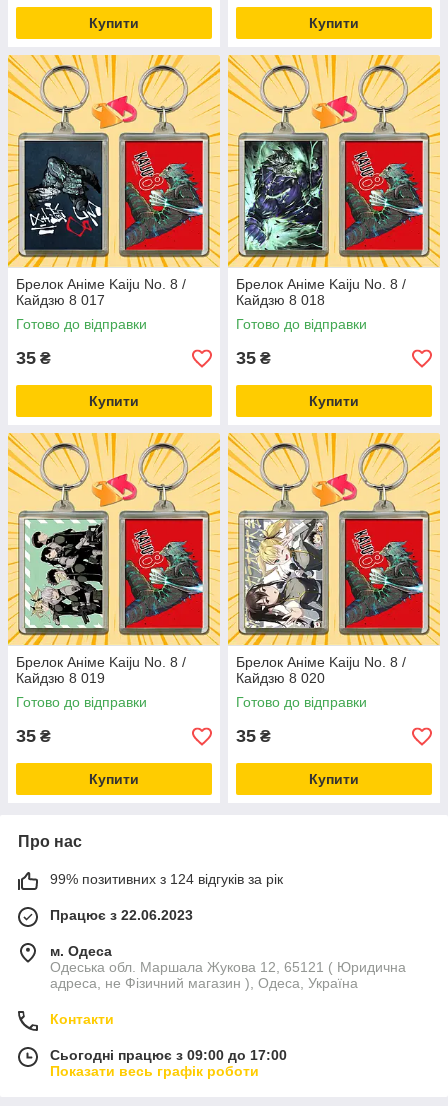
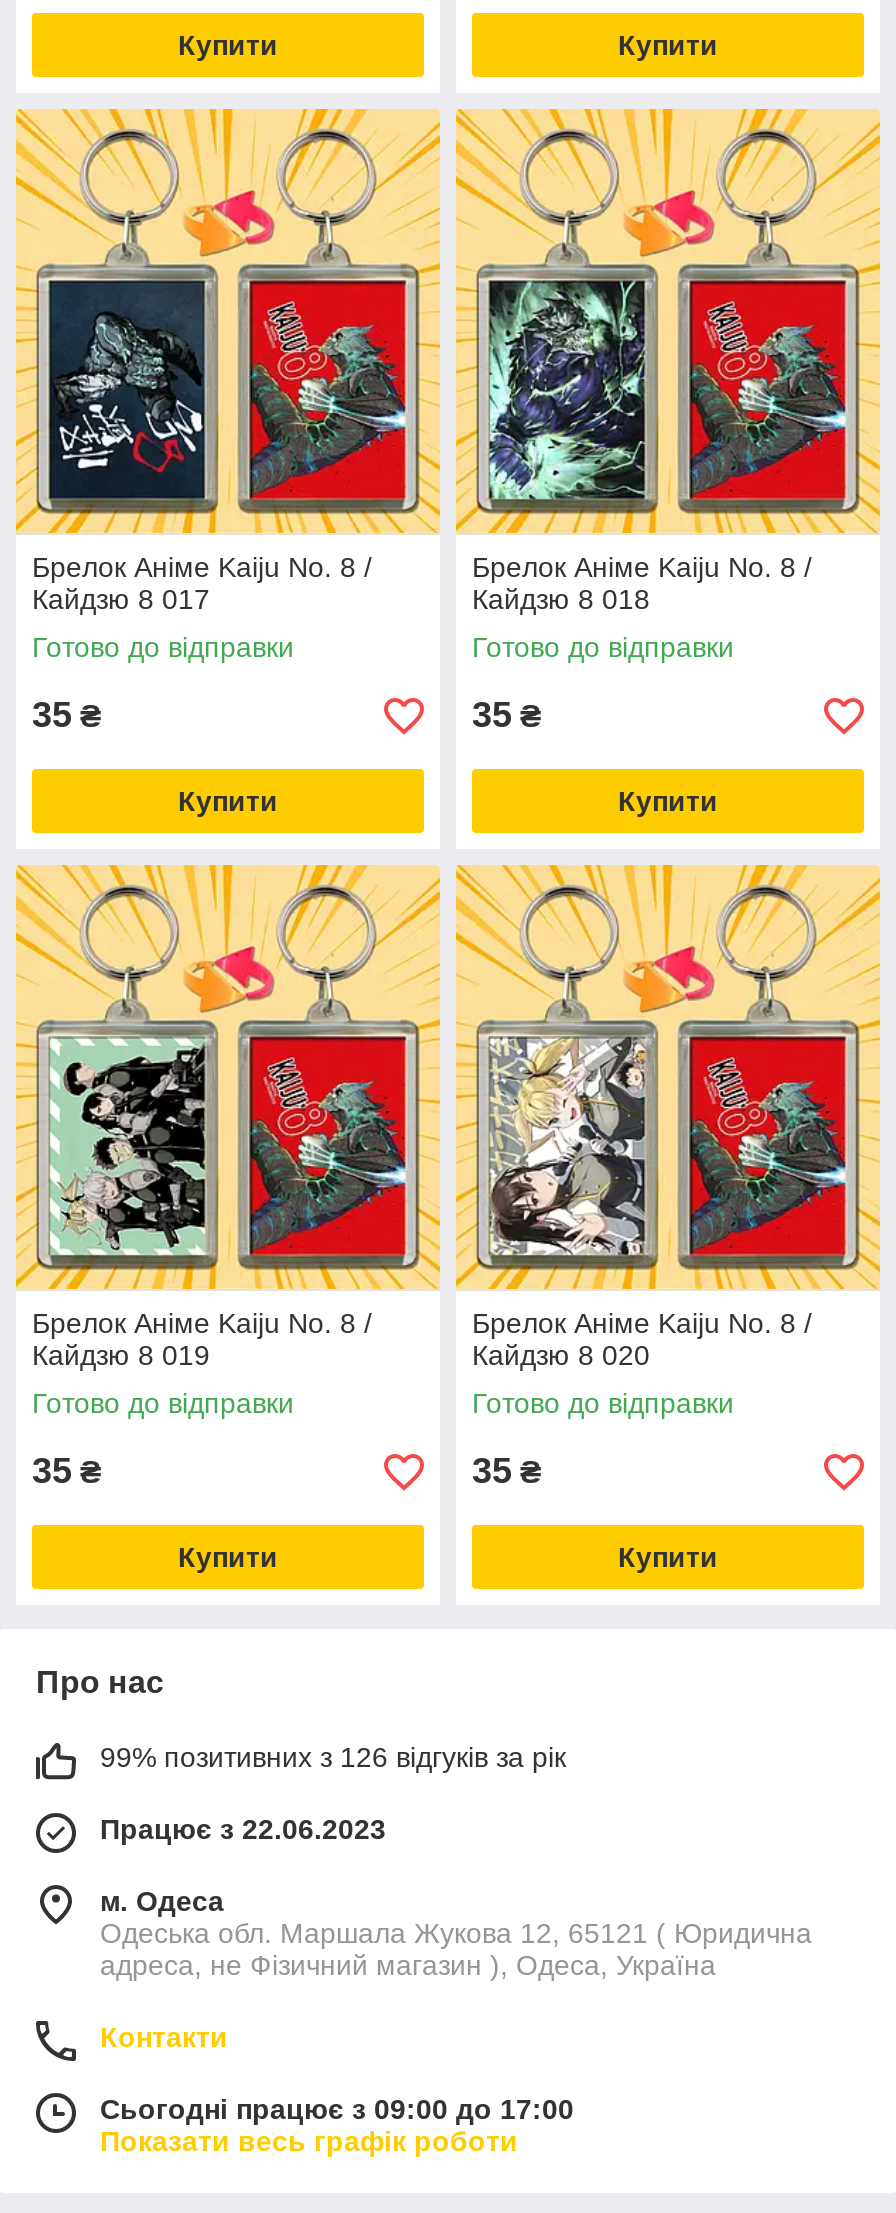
- 99% позитивних з 124 відгуків за рік
+ 99% позитивних з 126 відгуків за рік
